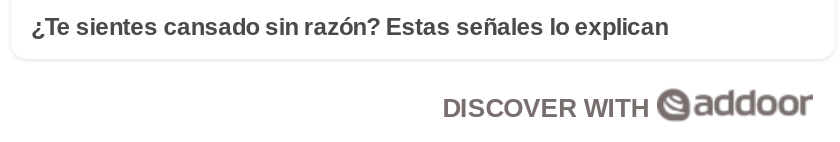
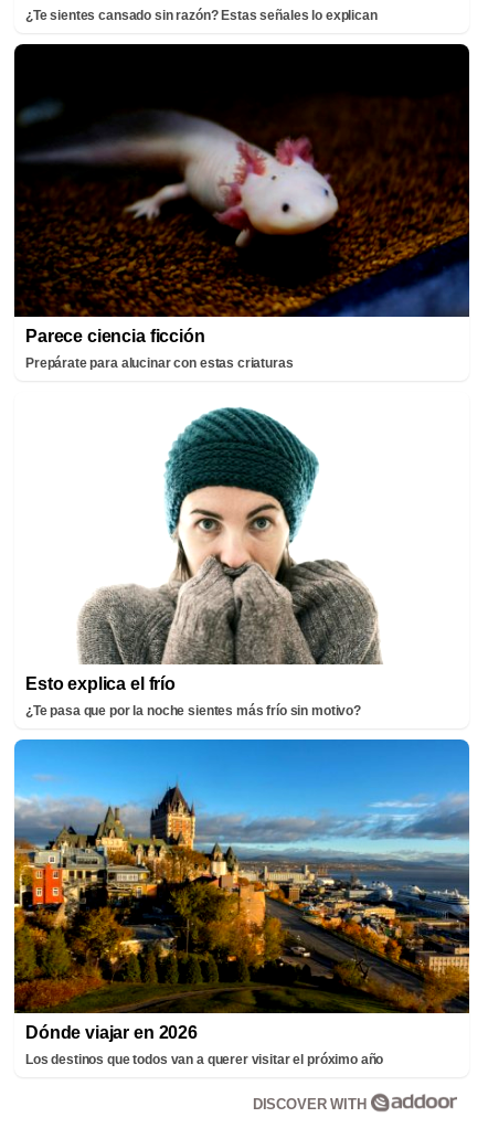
+ [image]
+ Parece ciencia ficción
+ Prepárate para alucinar con estas criaturas

+ [image]
+ Dónde viajar en 2026
+ Los destinos que todos van a querer visitar el próximo año

+ [image]
+ Esto explica el frío
+ ¿Te pasa que por la noche sientes más frío sin motivo?
